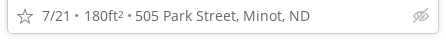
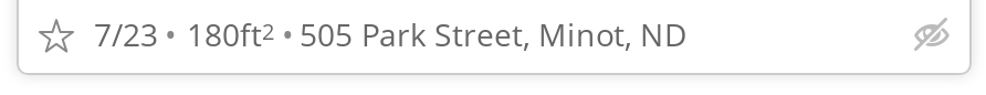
- 7/21 180ft2 505 Park Street, Minot, ND
+ 7/23 180ft2 505 Park Street, Minot, ND
